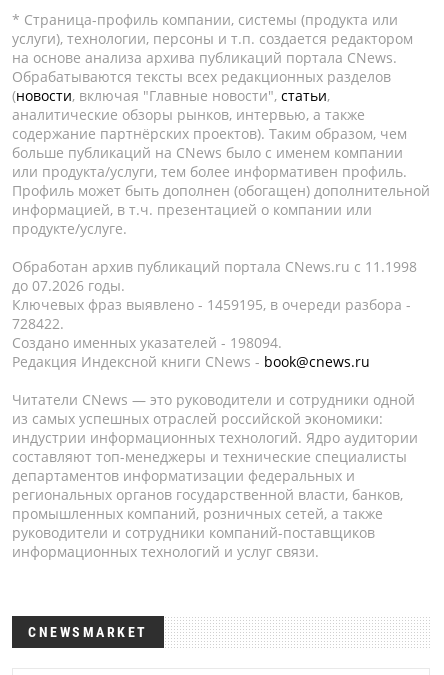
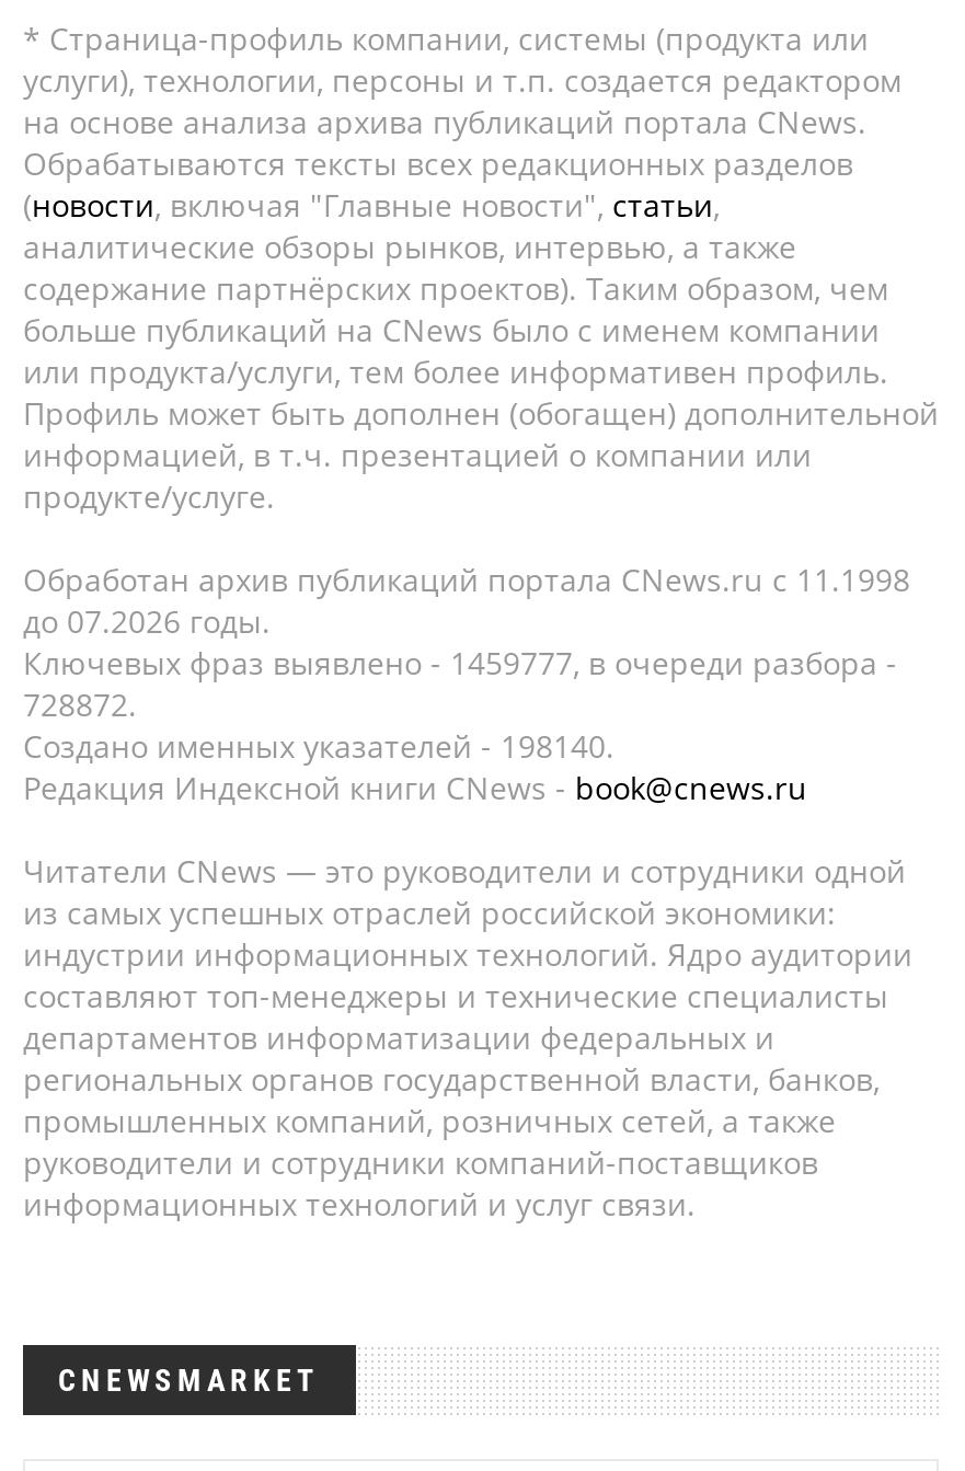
- Ключевых фраз выявлено - 1459195, в очереди разбора -
+ Ключевых фраз выявлено - 1459777, в очереди разбора -

- 728422.
+ 728872.

- Создано именных указателей - 198094.
+ Создано именных указателей - 198140.
